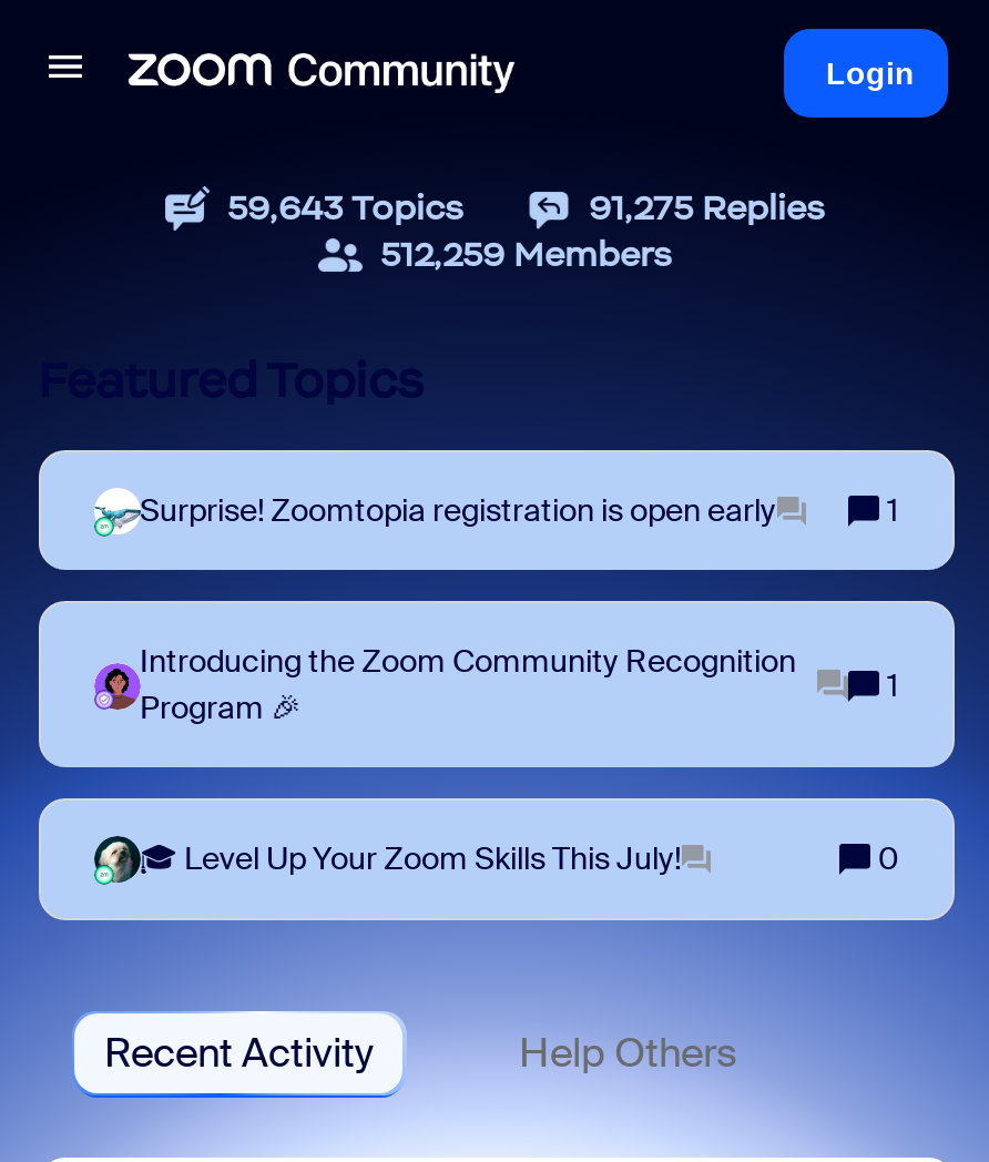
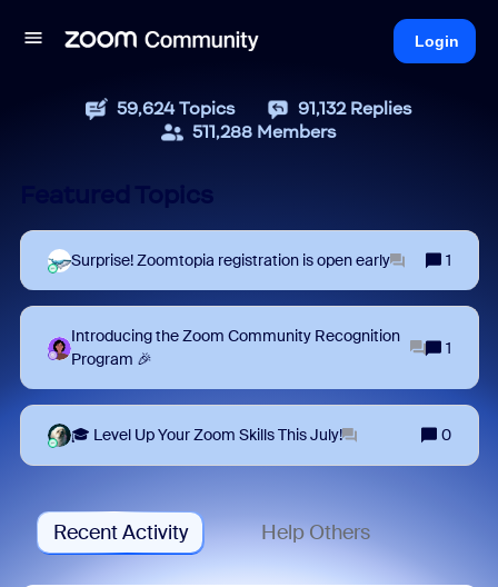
- 59,643 Topics
+ 59,624 Topics

- 91,275 Replies
+ 91,132 Replies

- 512,259 Members
+ 511,288 Members
